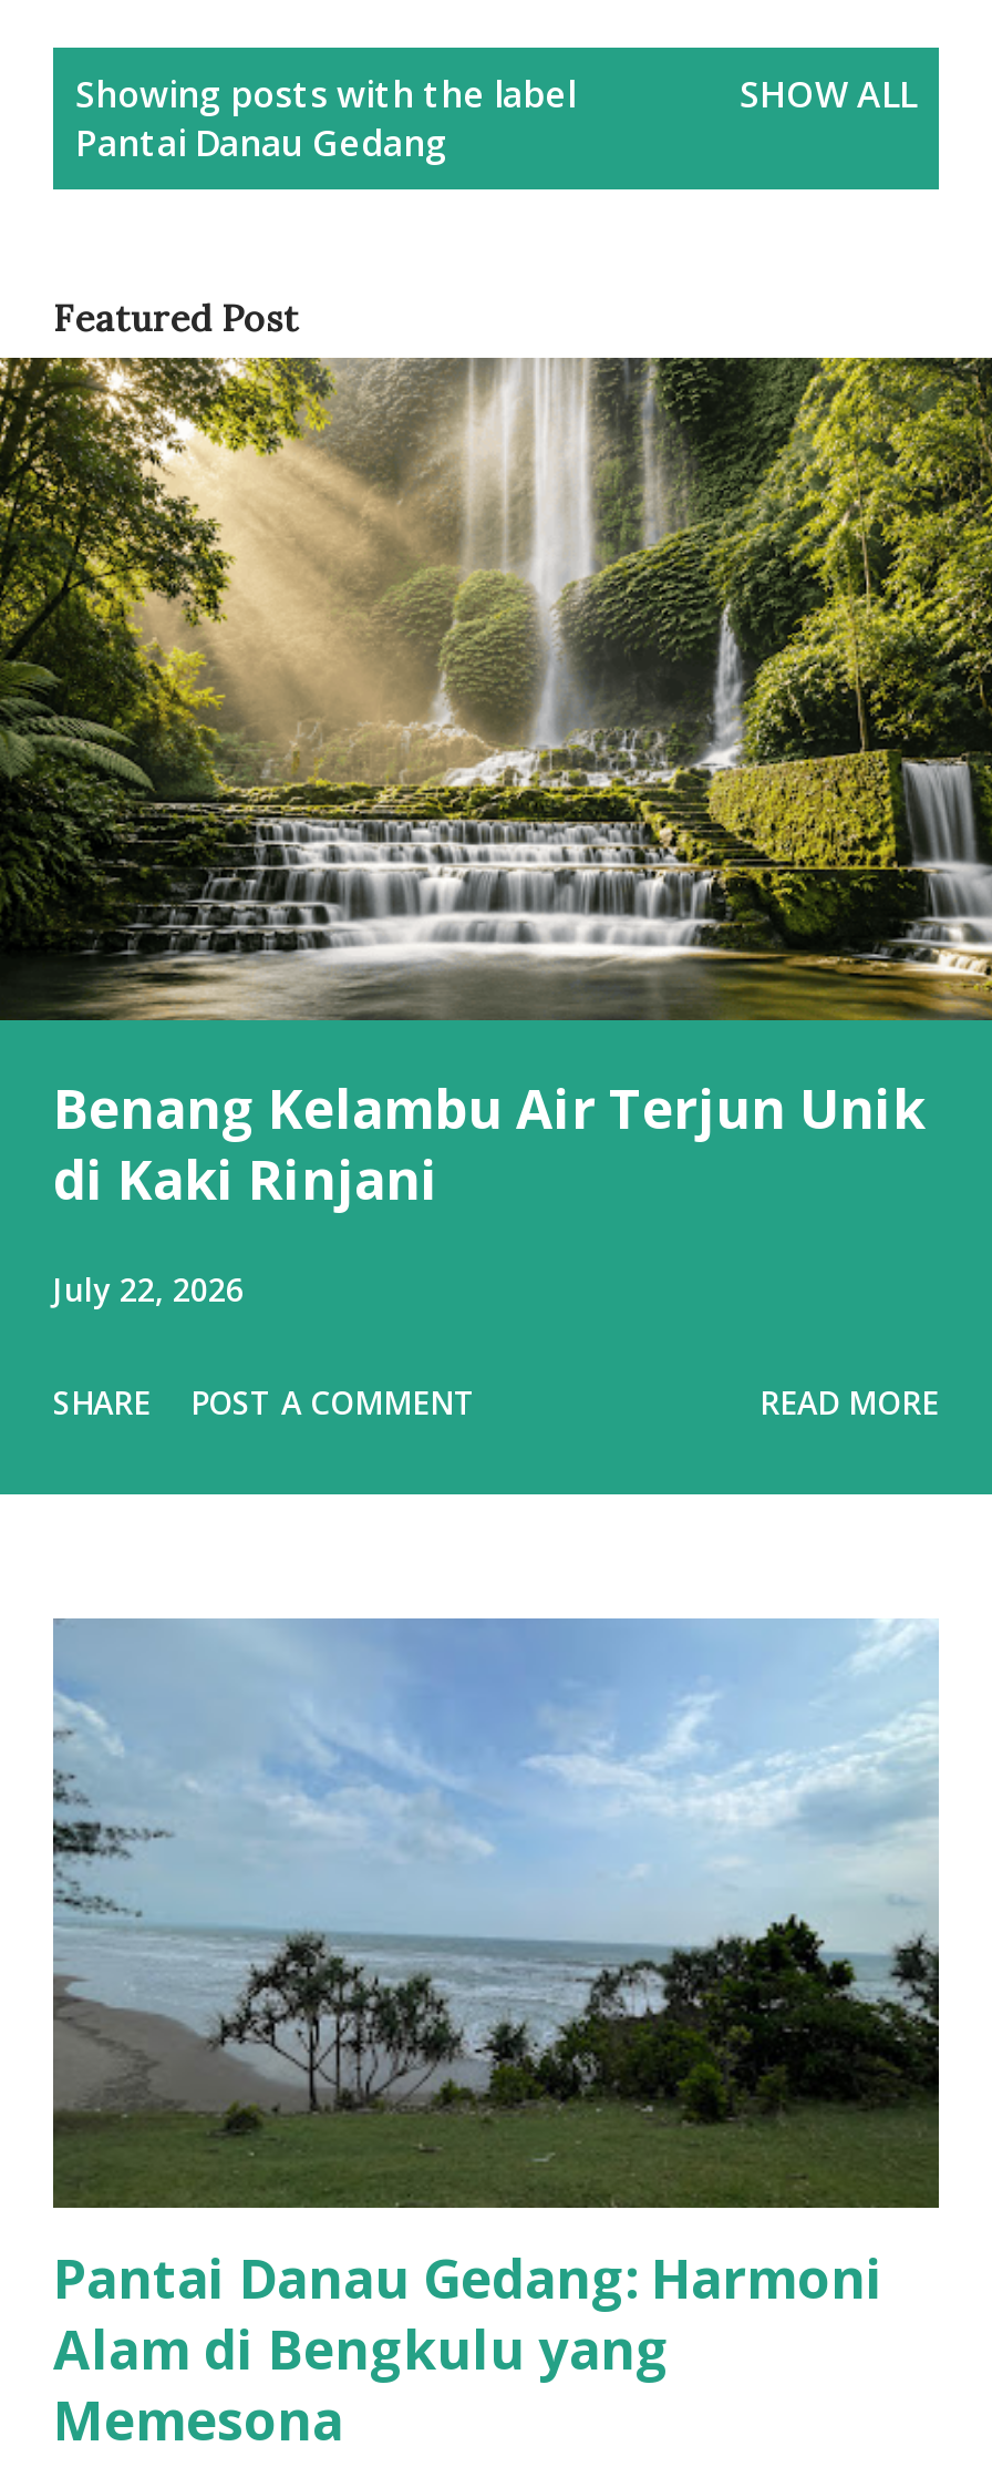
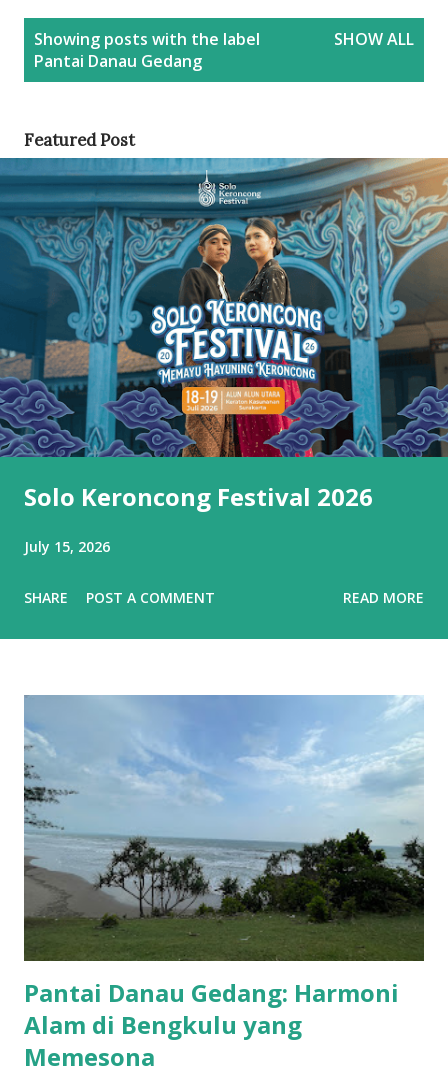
- [image]
- Benang Kelambu Air Terjun Unik
- di Kaki Rinjani
+ [image]
+ Solo Keroncong Festival 2026

- July 22, 2026
+ July 15, 2026
